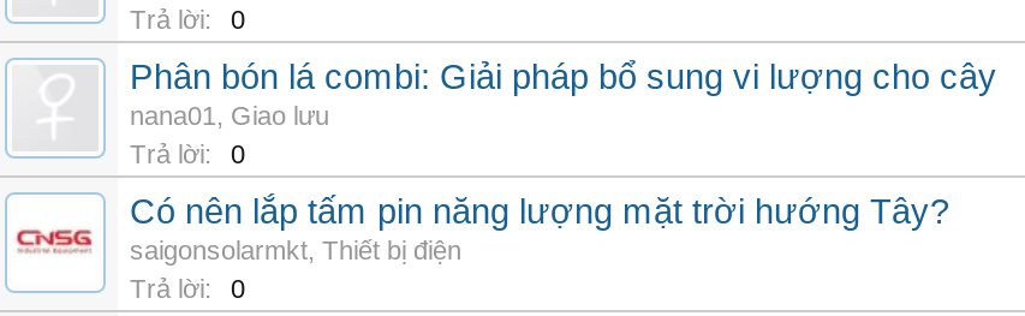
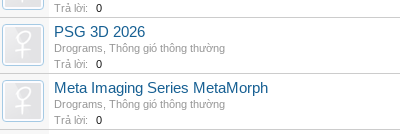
- Phân bón lá combi: Giải pháp bổ sung vi lượng cho cây
- nana01, Giao lưu
+ PSG 3D 2026
+ Drograms, Thông gió thông thường

- [image]

- Có nên lắp tấm pin năng lượng mặt trời hướng Tây?
- saigonsolarmkt, Thiết bị điện
+ Meta Imaging Series MetaMorph
+ Drograms, Thông gió thông thường
